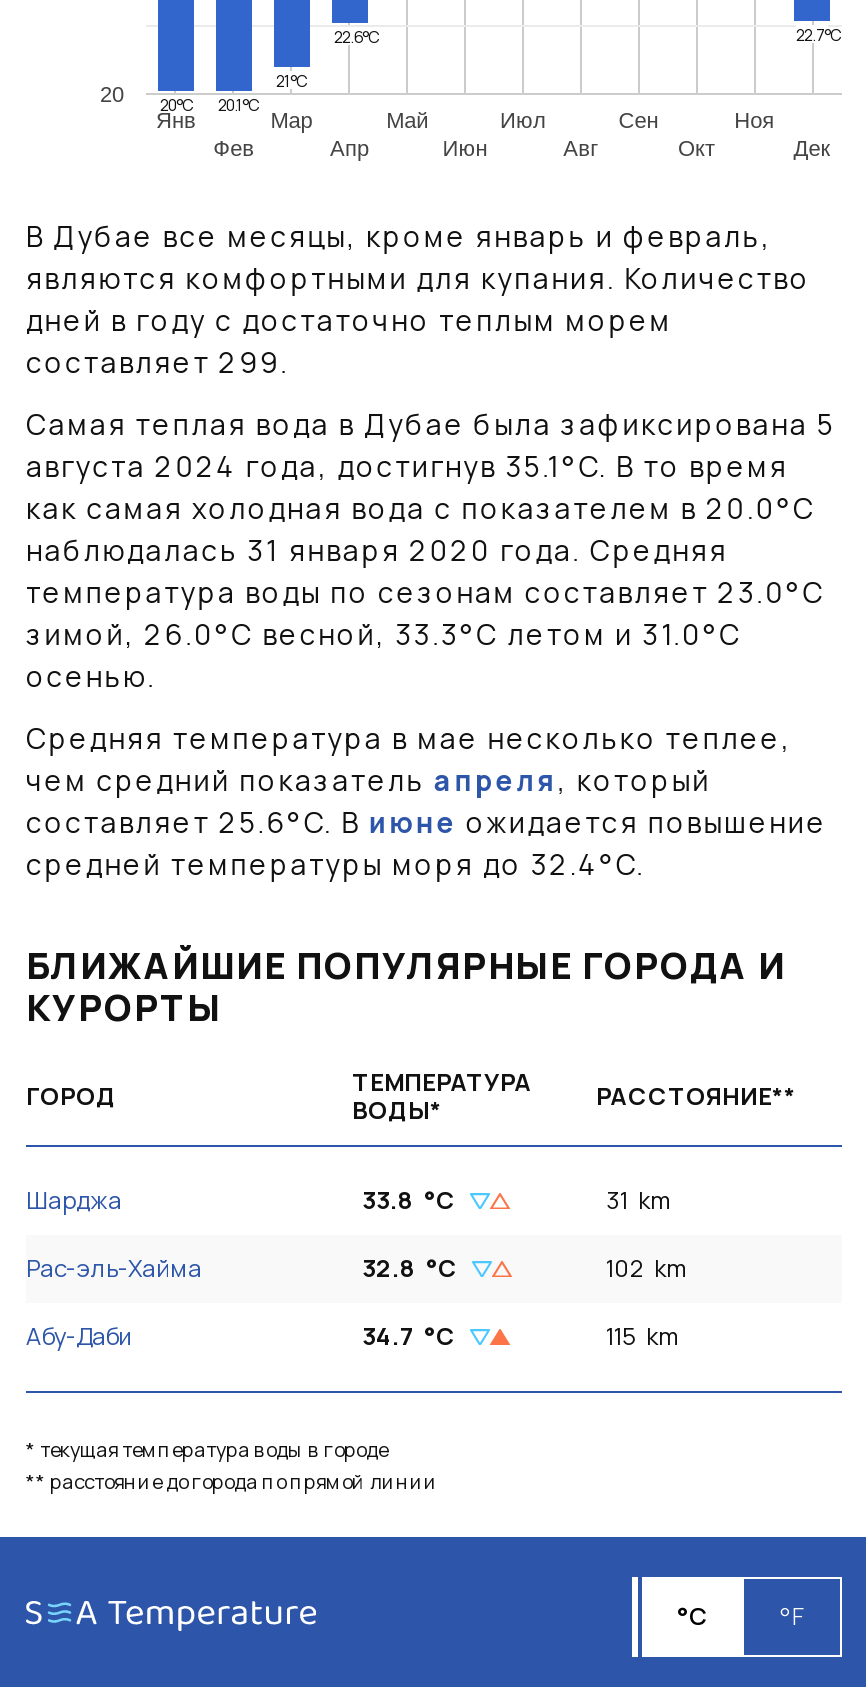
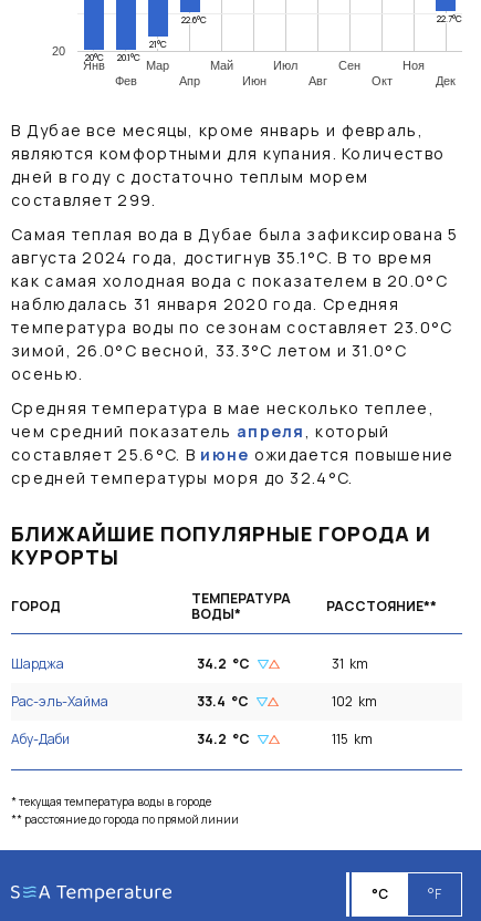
- 33.8 °C
+ 34.2 °C

- 32.8 °C
+ 33.4 °C

- 34.7 °C
+ 34.2 °C
